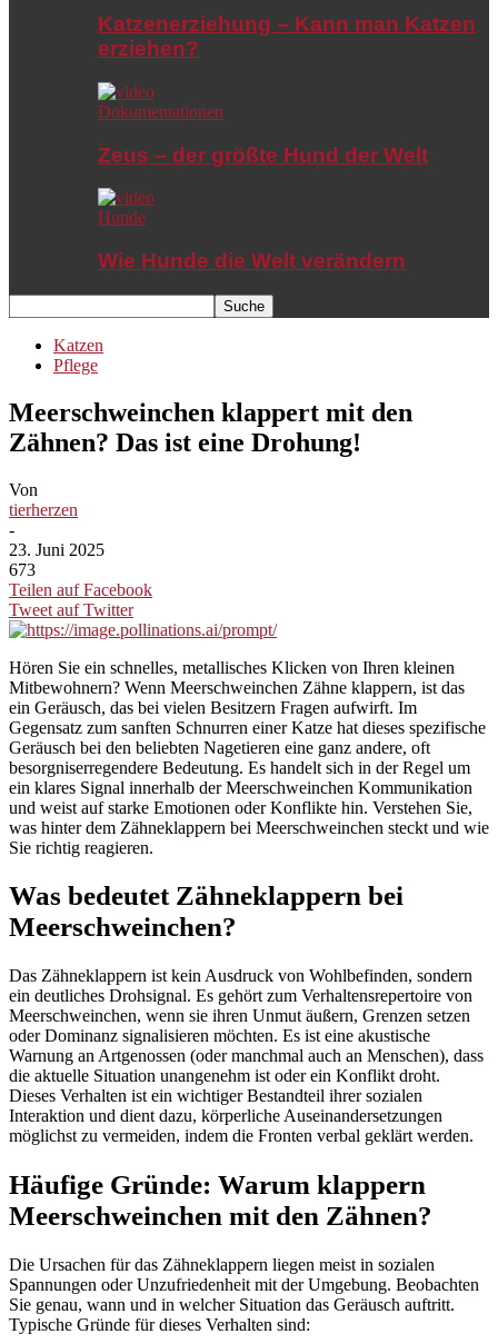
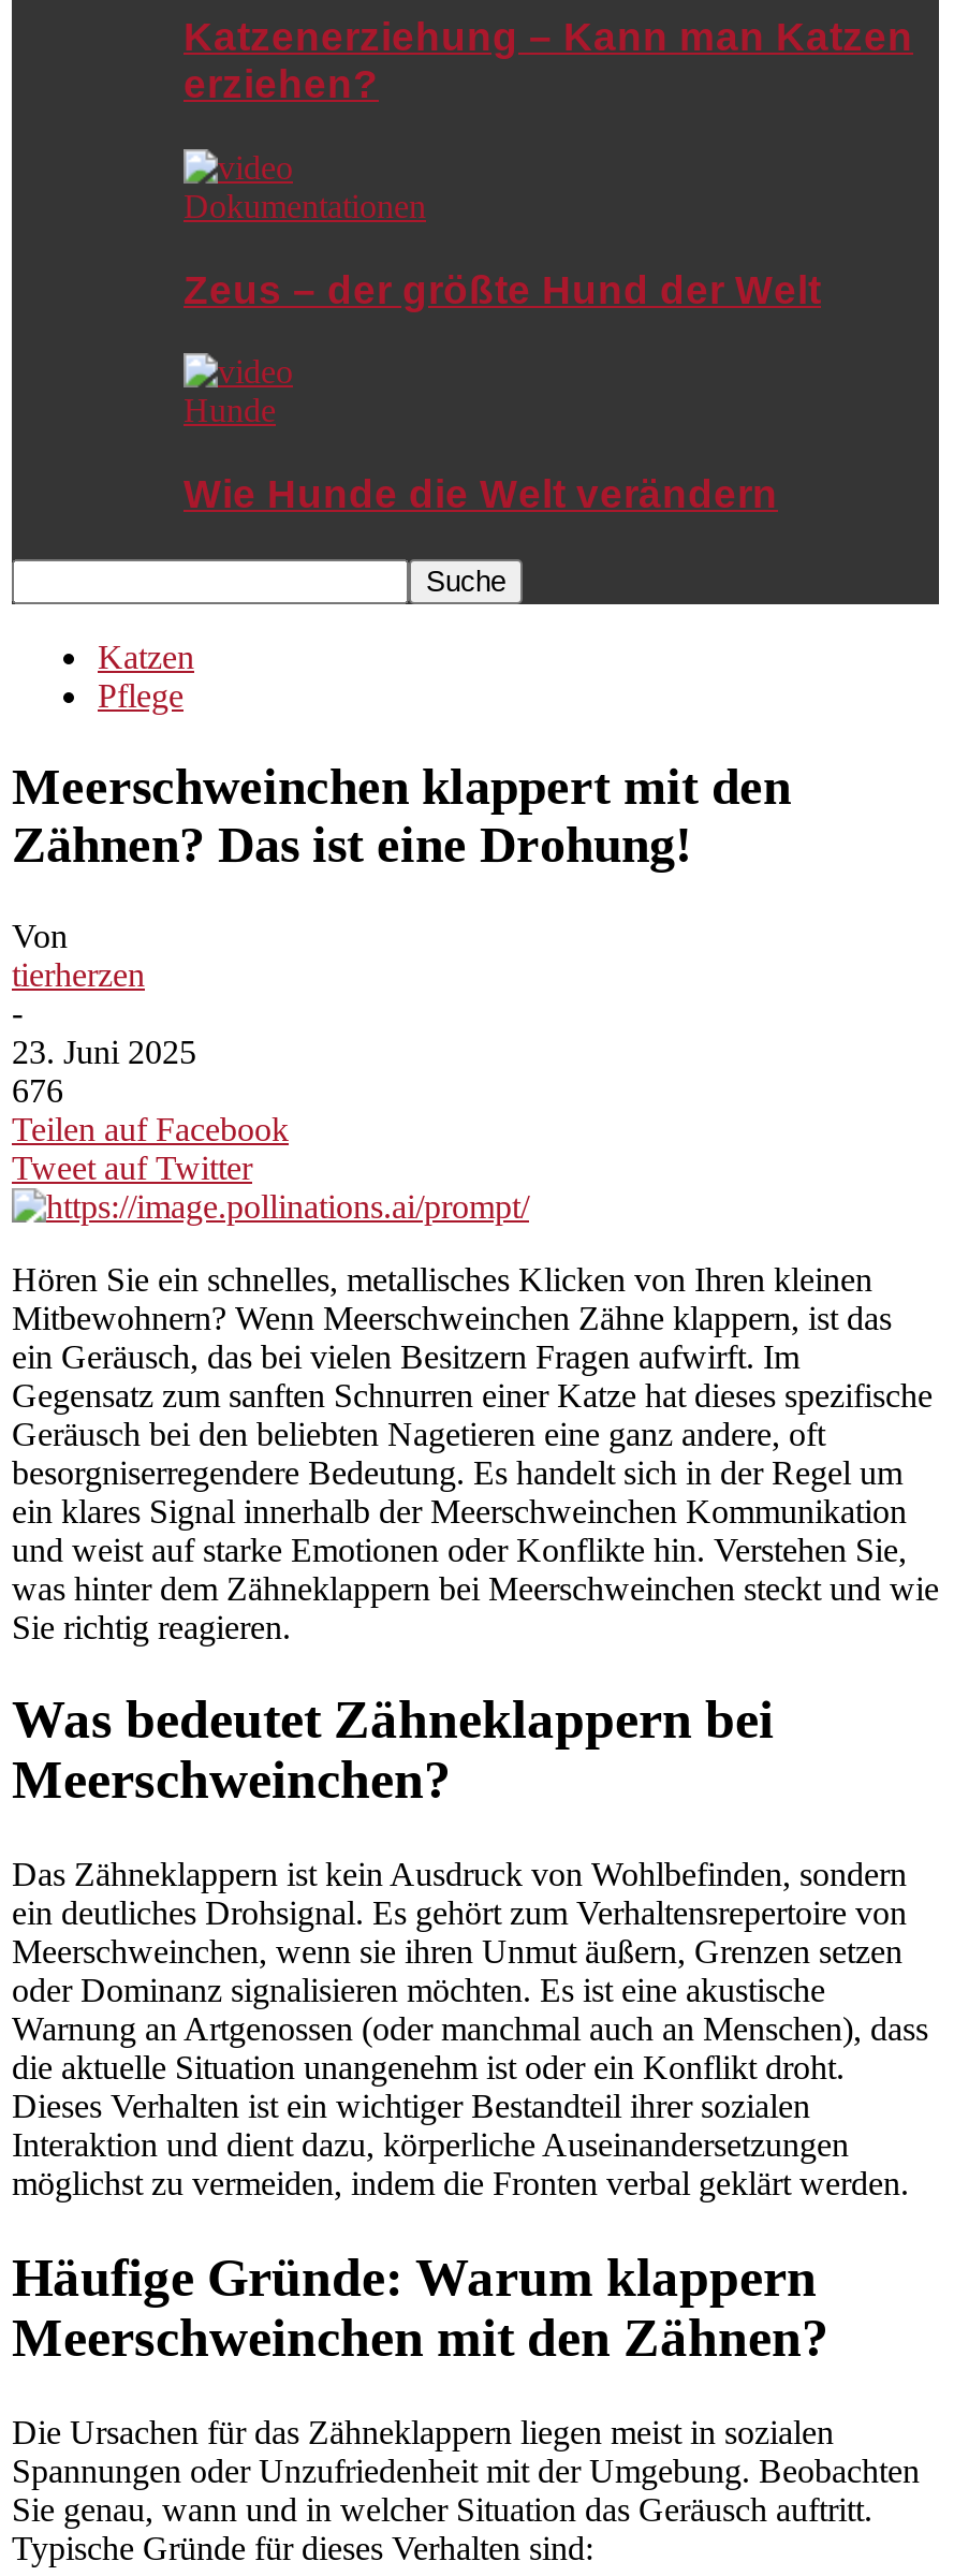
- 673
+ 676
